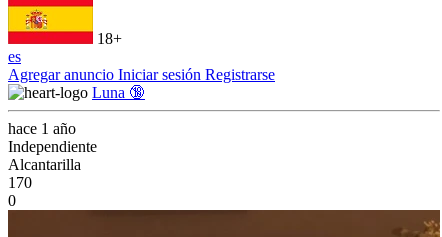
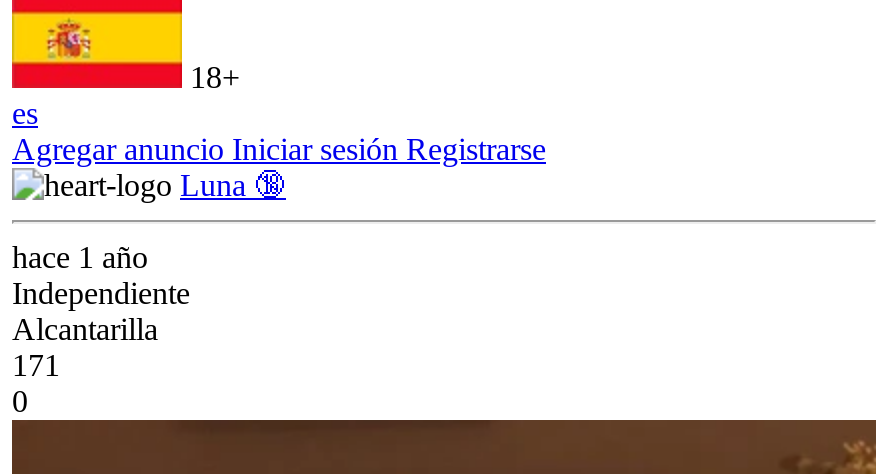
- 170
+ 171
